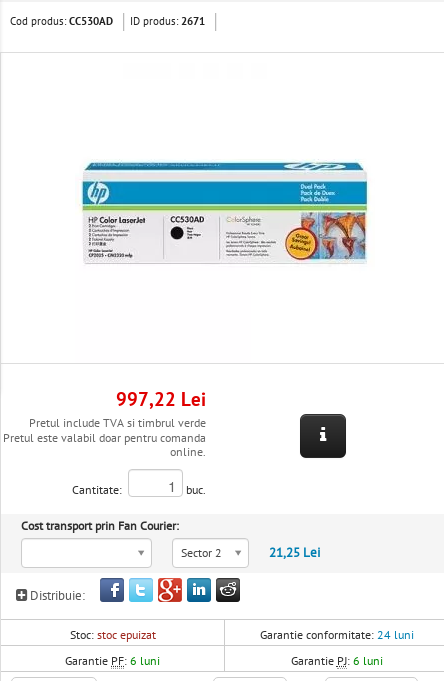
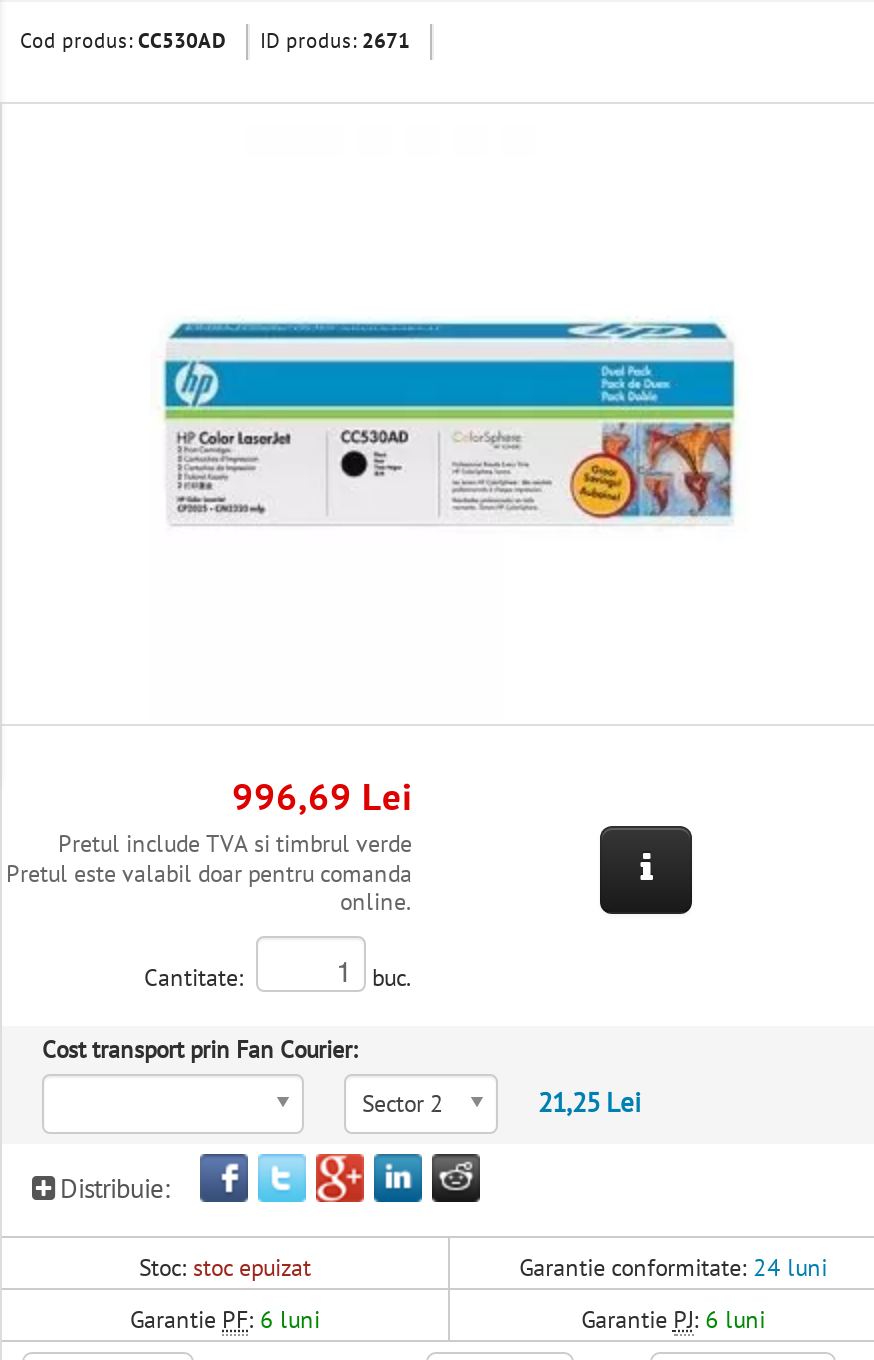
- 997,22 Lei
+ 996,69 Lei
